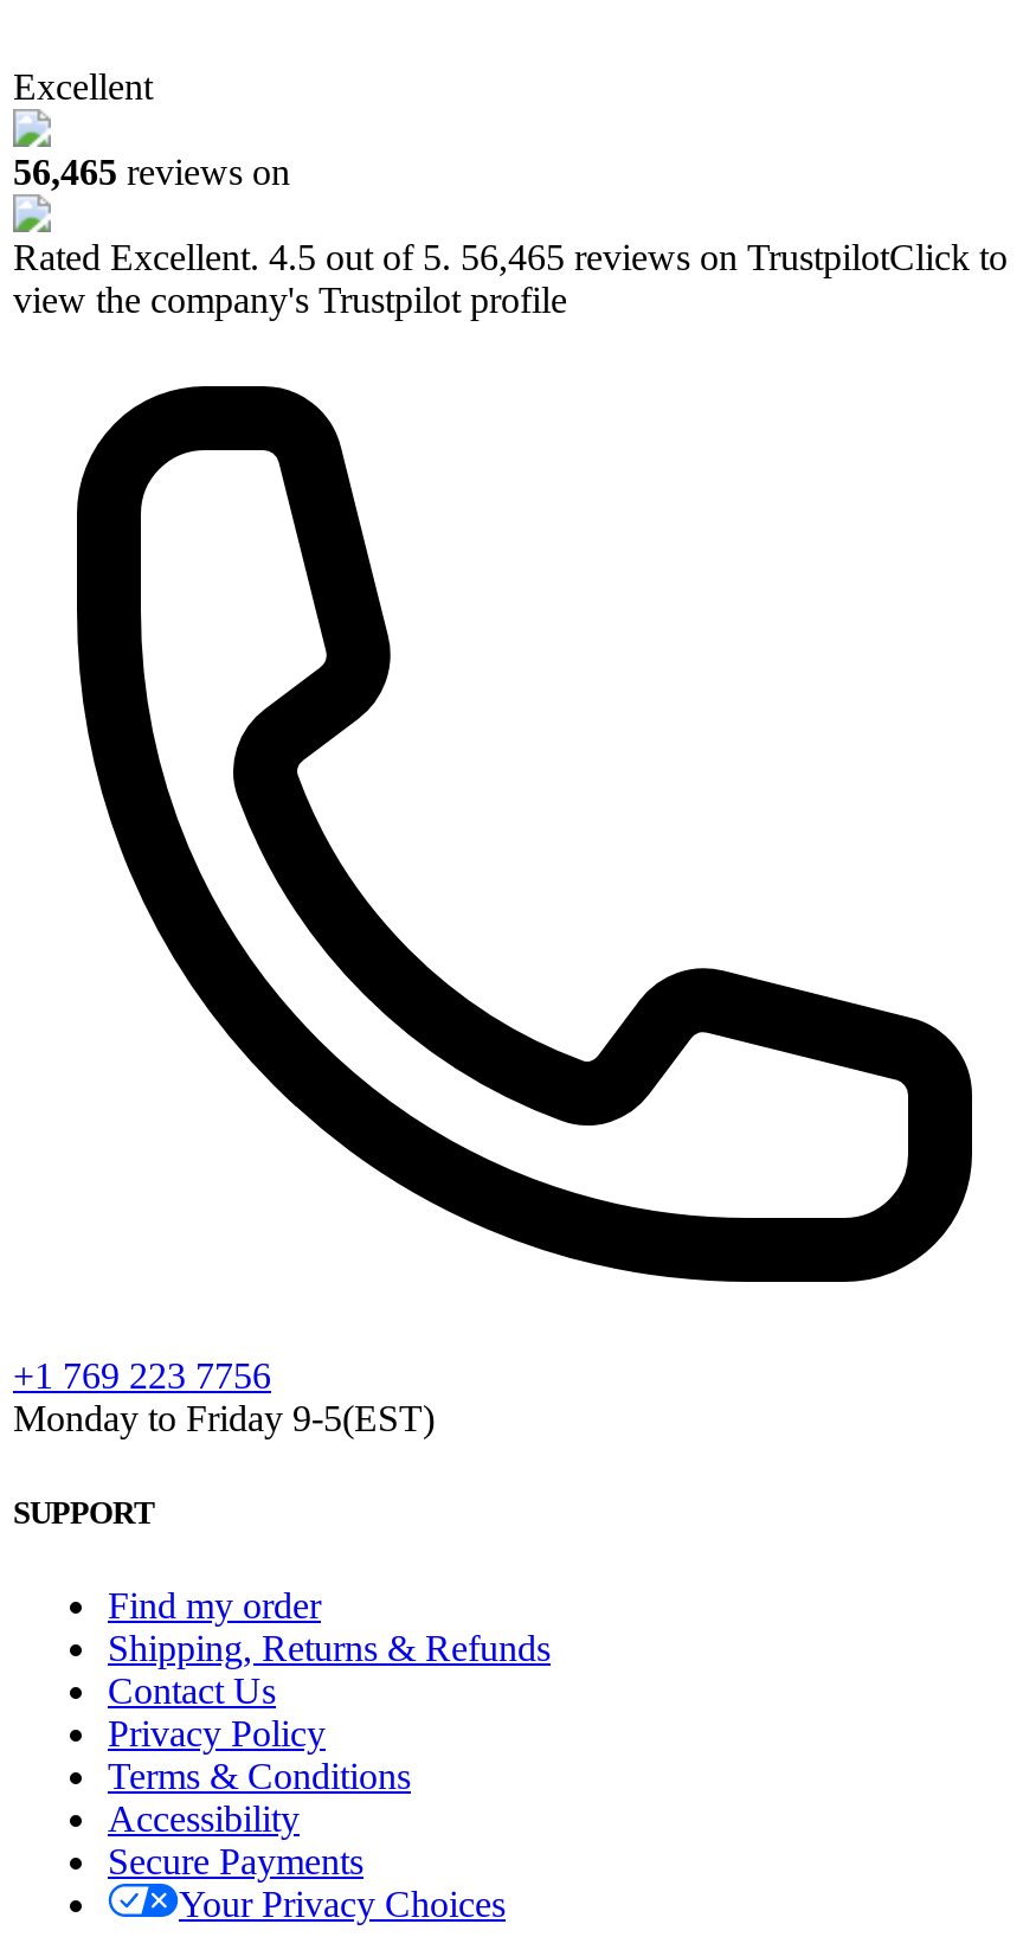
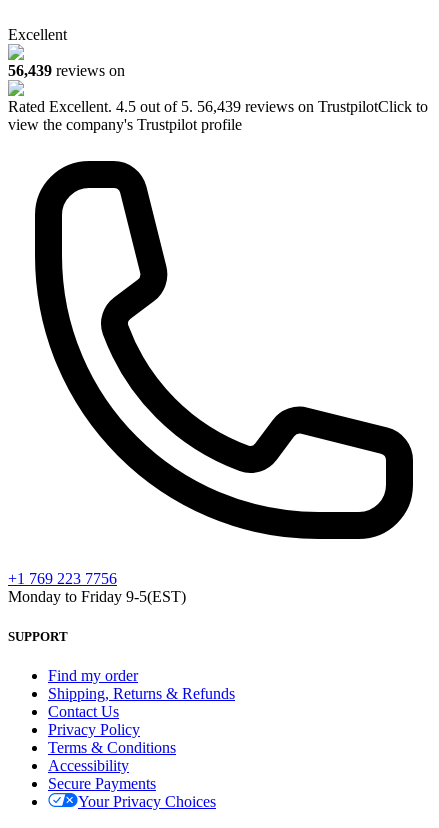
- 56,465 reviews on
+ 56,439 reviews on

- Rated Excellent. 4.5 out of 5. 56,465 reviews on TrustpilotClick to
+ Rated Excellent. 4.5 out of 5. 56,439 reviews on TrustpilotClick to
